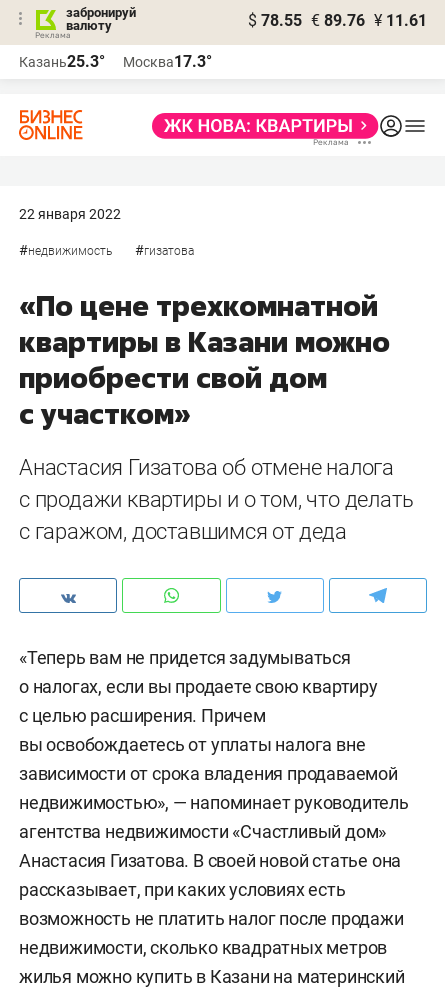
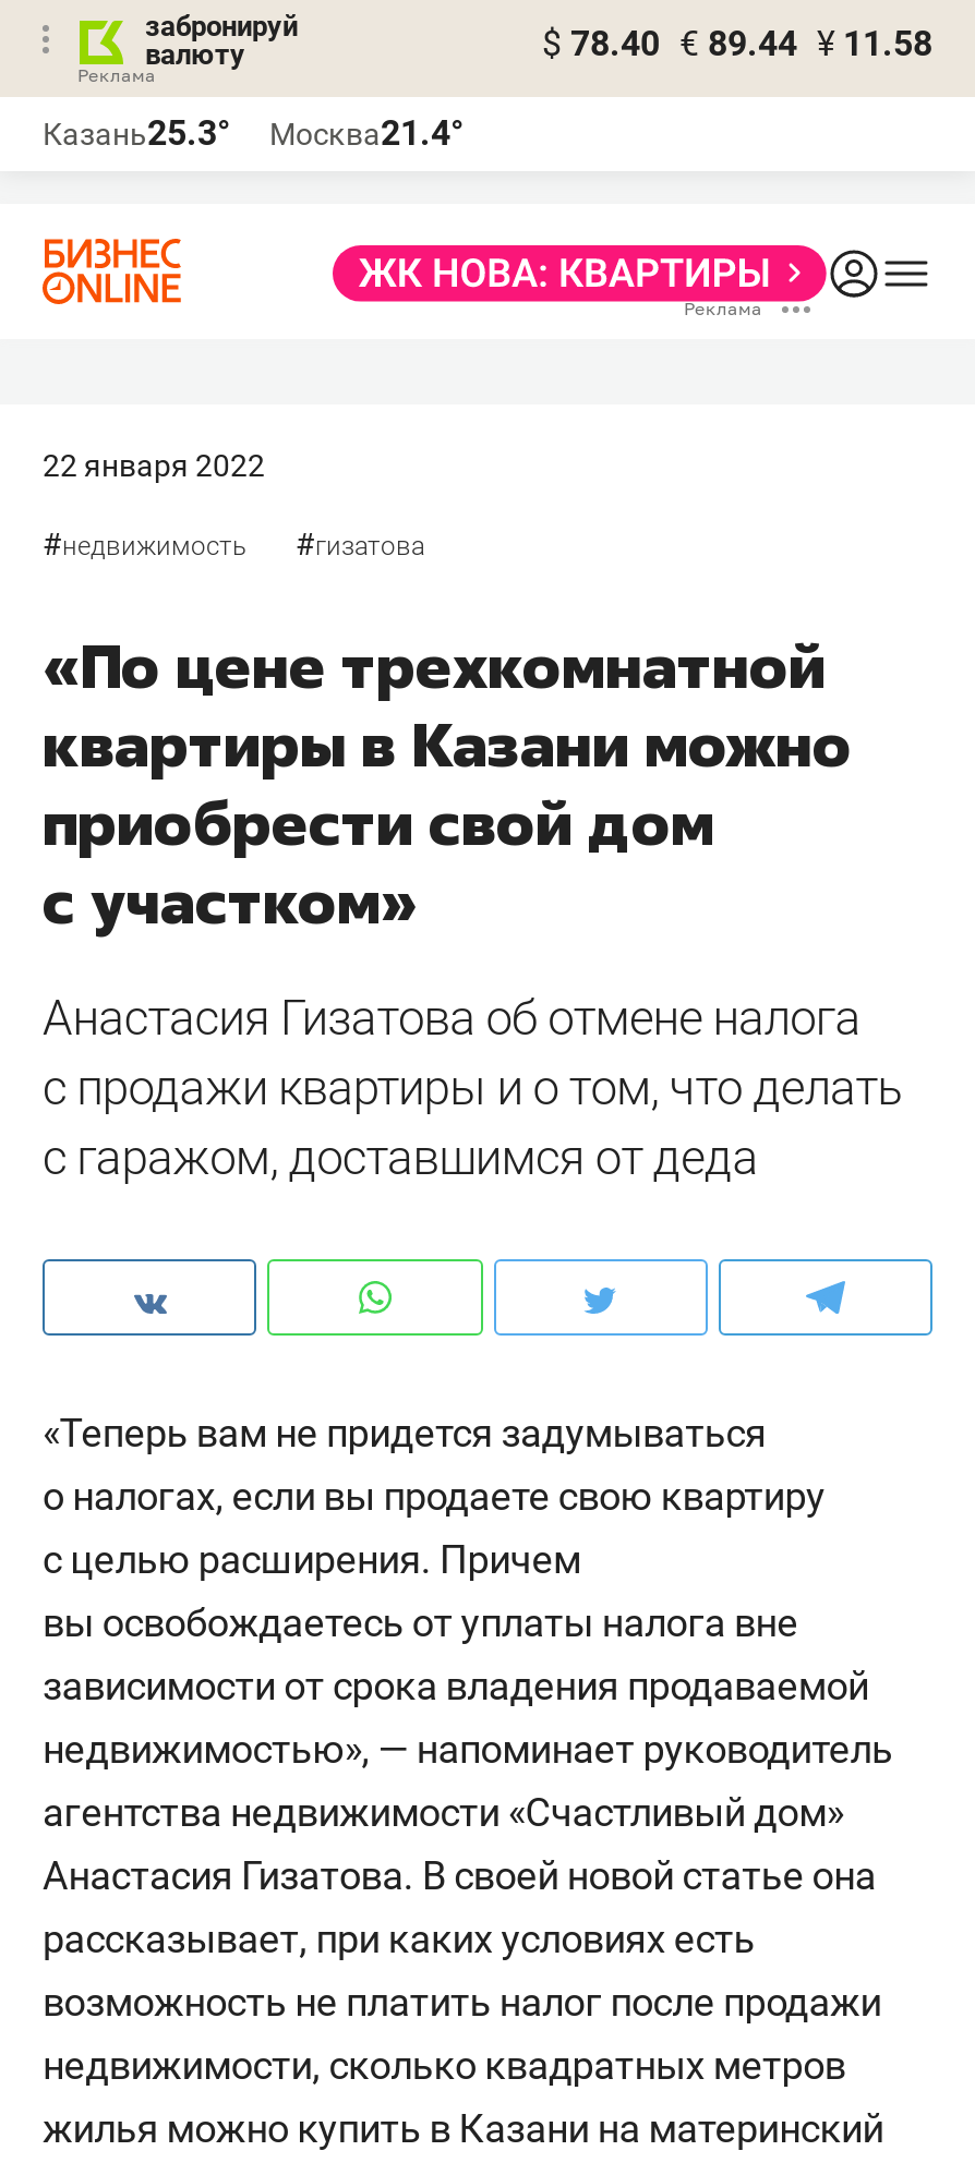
- $ 78.55 € 89.76 ¥ 11.61
+ $ 78.40 € 89.44 ¥ 11.58

- Казань25.3° Москва17.3°
+ Казань25.3° Москва21.4°
